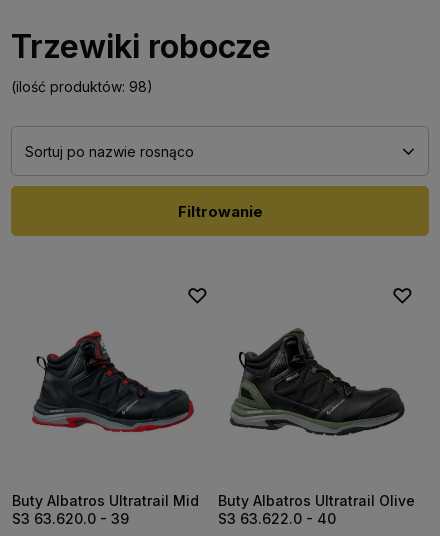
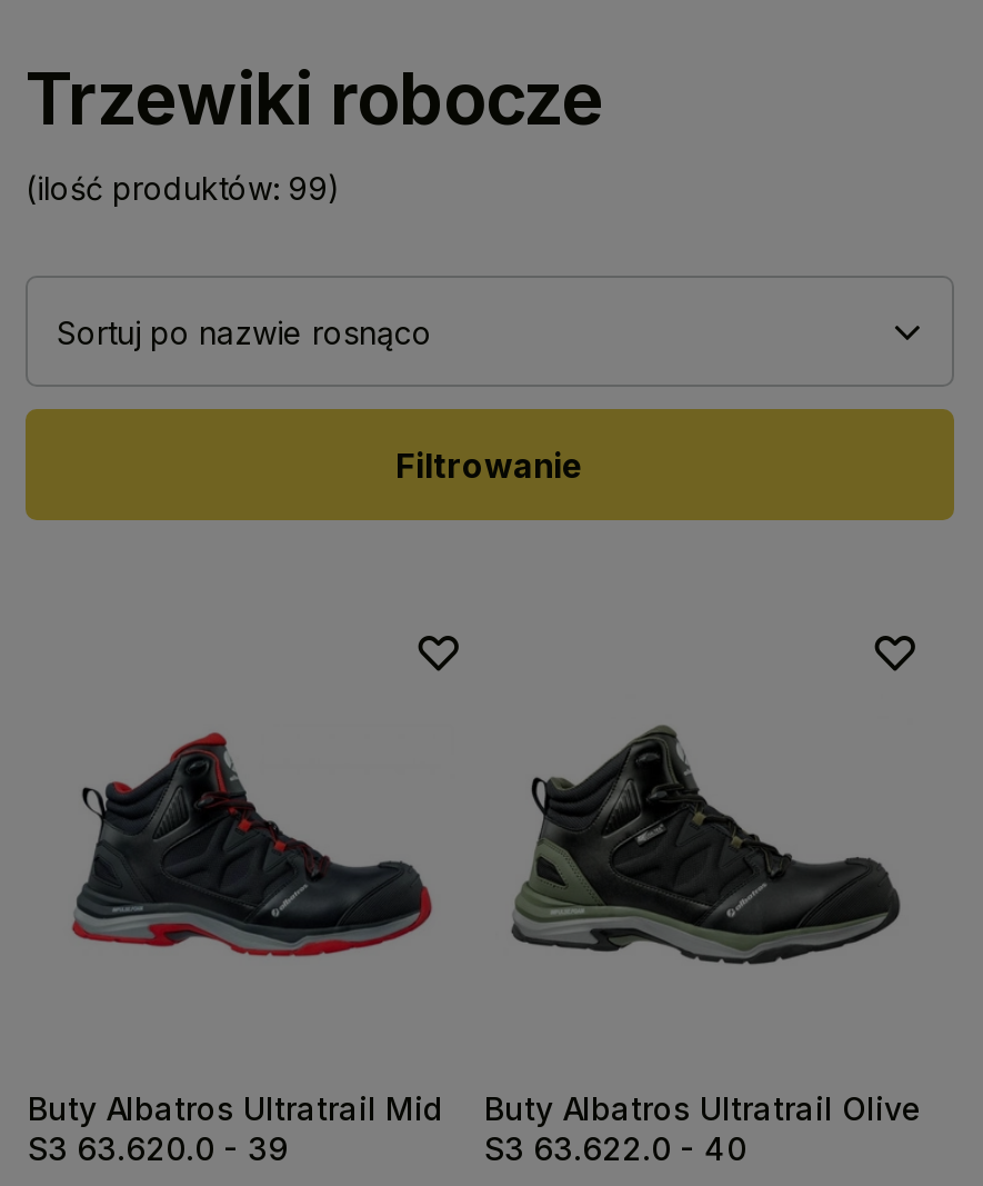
- (ilość produktów: 98)
+ (ilość produktów: 99)
